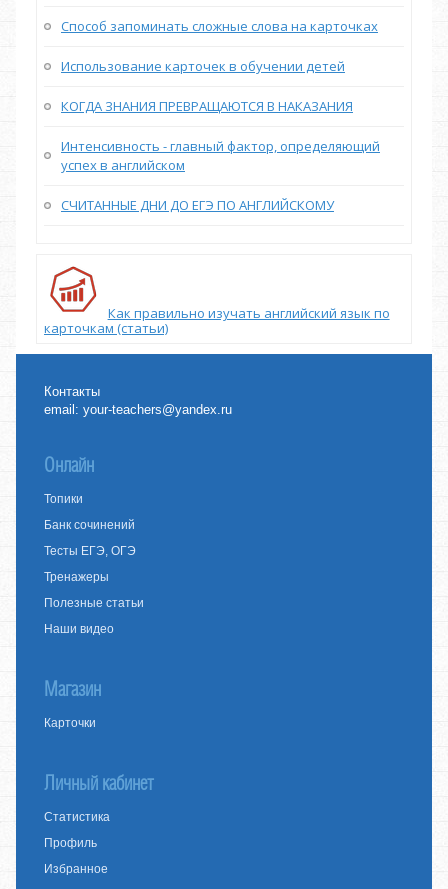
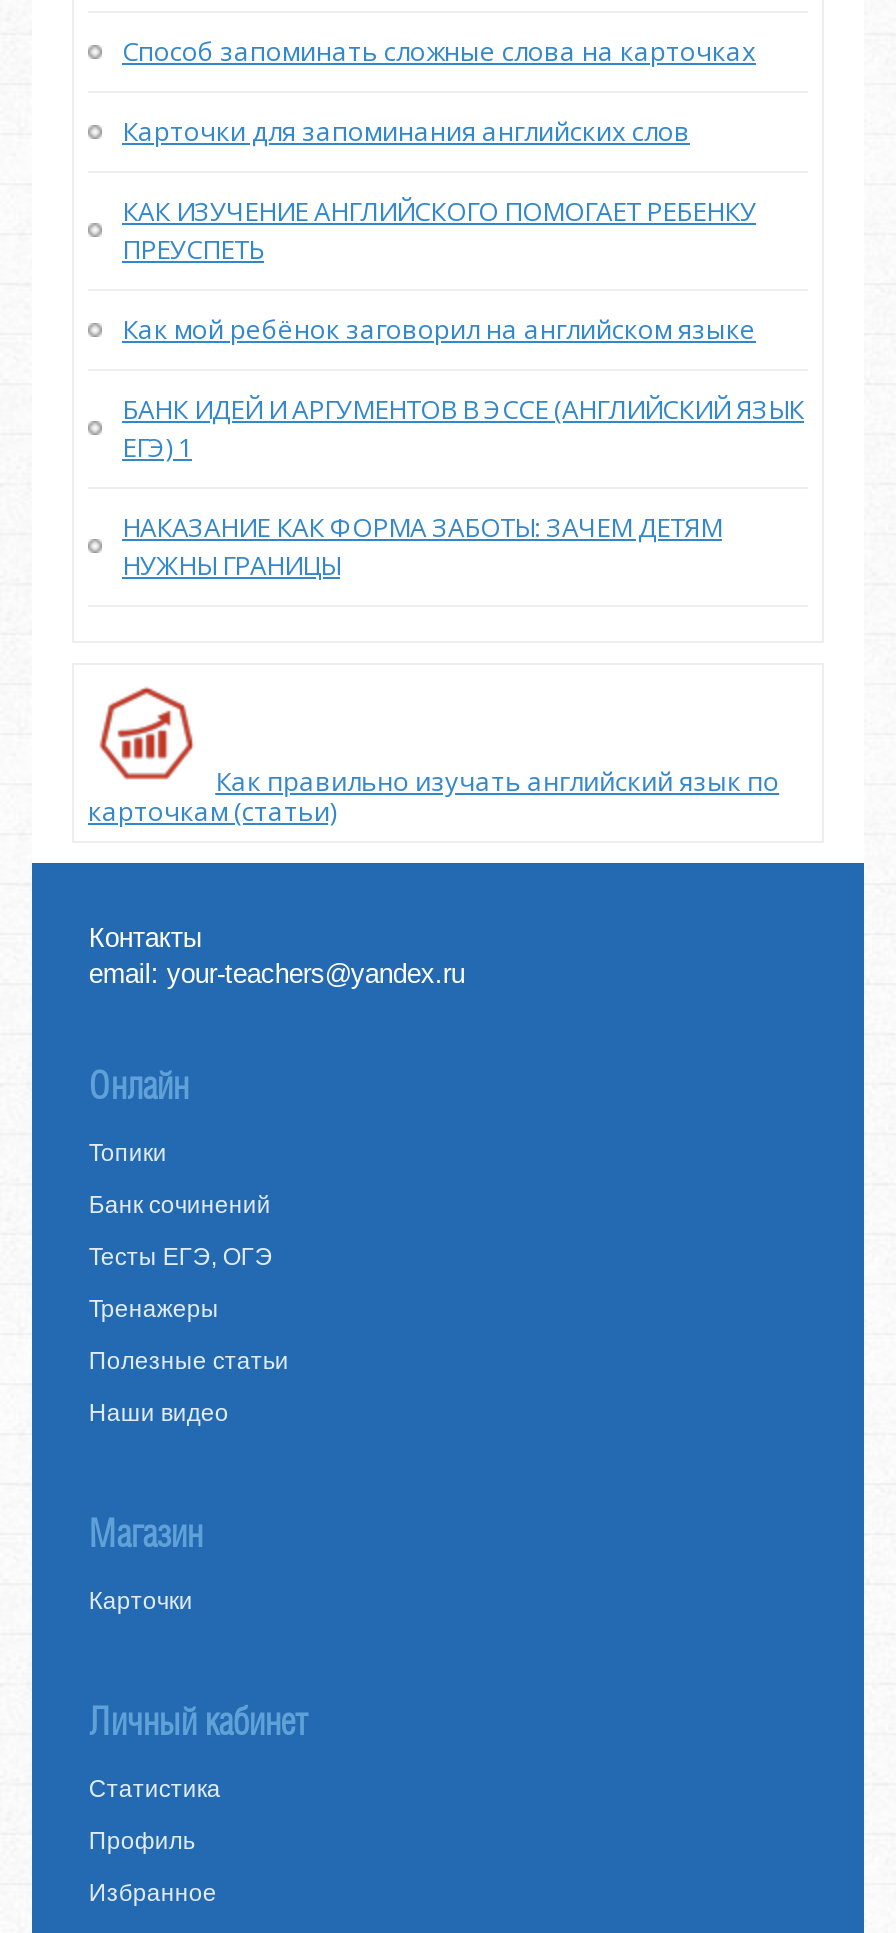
- Использование карточек в обучении детей
- КОГДА ЗНАНИЯ ПРЕВРАЩАЮТСЯ В НАКАЗАНИЯ
- Интенсивность - главный фактор, определяющий
- успех в английском
- СЧИТАННЫЕ ДНИ ДО ЕГЭ ПО АНГЛИЙСКОМУ
+ Карточки для запоминания английских слов
+ КАК ИЗУЧЕНИЕ АНГЛИЙСКОГО ПОМОГАЕТ РЕБЕНКУ
+ ПРЕУСПЕТЬ
+ Как мой ребёнок заговорил на английском языке
+ БАНК ИДЕЙ И АРГУМЕНТОВ В ЭССЕ (АНГЛИЙСКИЙ ЯЗЫК
+ ЕГЭ) 1
+ НАКАЗАНИЕ КАК ФОРМА ЗАБОТЫ: ЗАЧЕМ ДЕТЯМ
+ НУЖНЫ ГРАНИЦЫ
